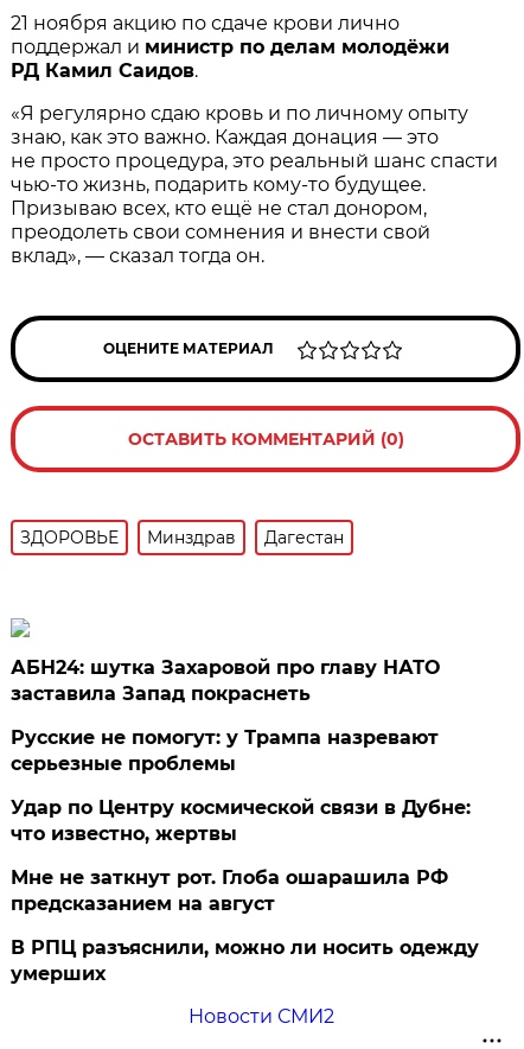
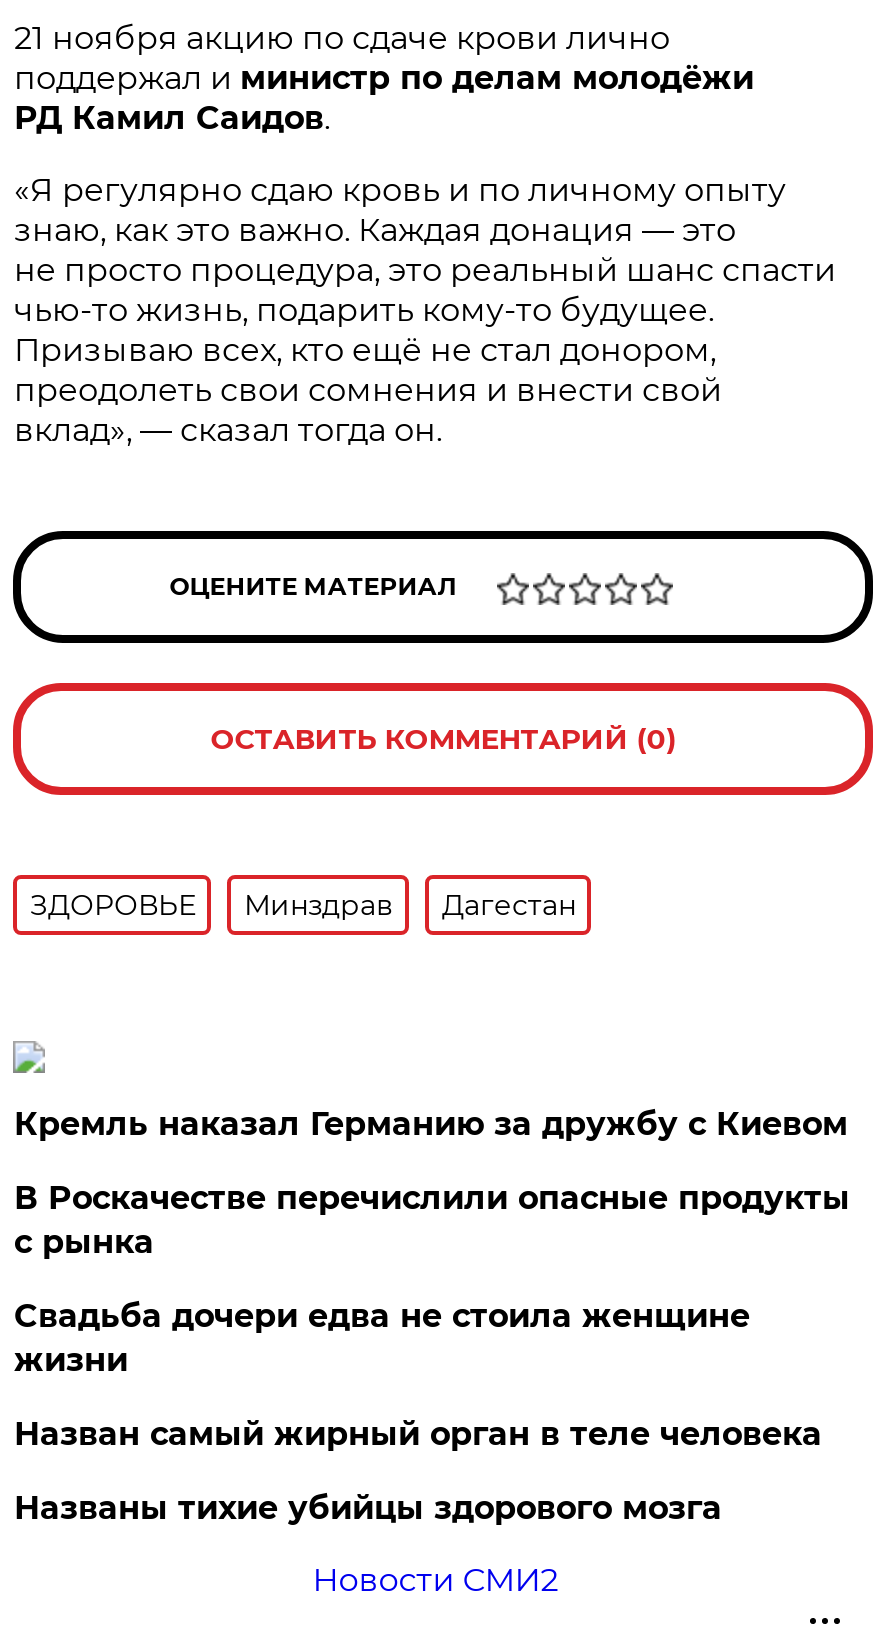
- АБН24: шутка Захаровой про главу НАТО
- заставила Запад покраснеть
+ Кремль наказал Германию за дружбу с Киевом

- Русские не помогут: у Трампа назревают
- серьезные проблемы
+ В Роскачестве перечислили опасные продукты
+ с рынка

- Удар по Центру космической связи в Дубне:
- что известно, жертвы
+ Свадьба дочери едва не стоила женщине
+ жизни

- Мне не заткнут рот. Глоба ошарашила РФ
- предсказанием на август
+ Назван самый жирный орган в теле человека

- В РПЦ разъяснили, можно ли носить одежду
- умерших
+ Названы тихие убийцы здорового мозга
